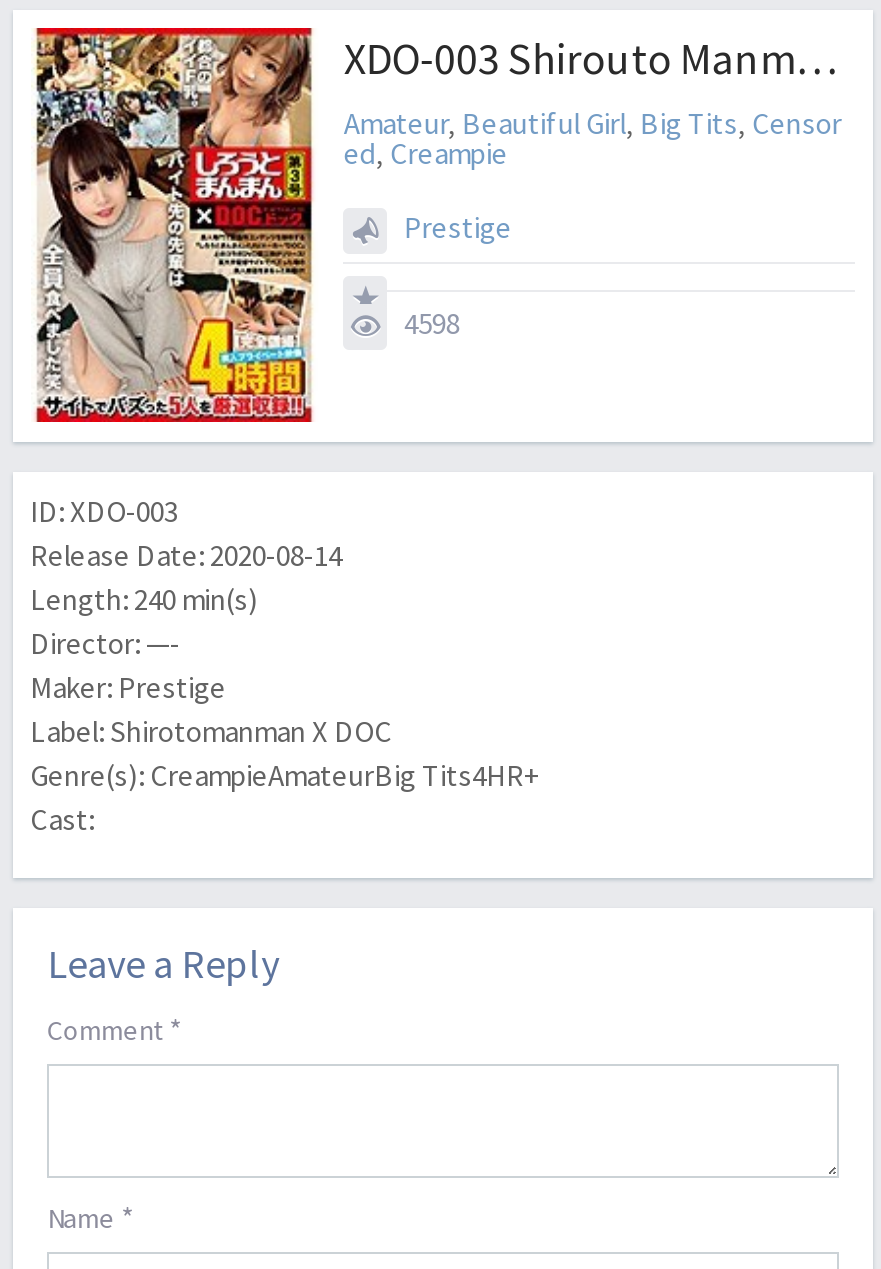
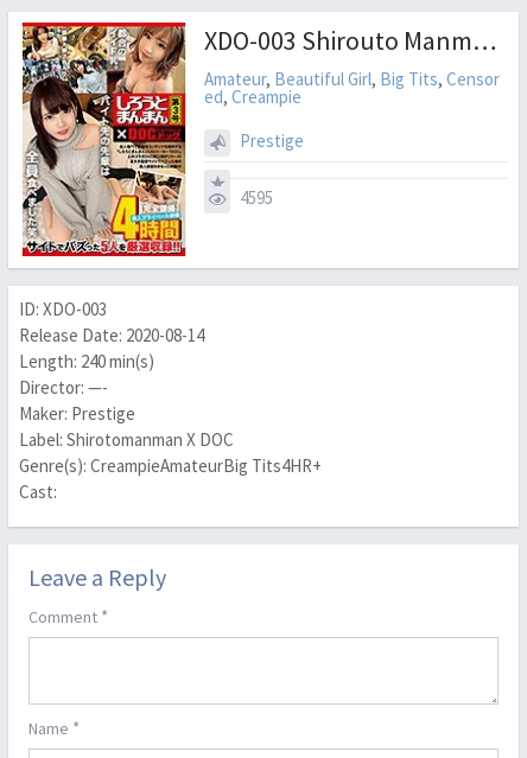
- 4598
+ 4595
